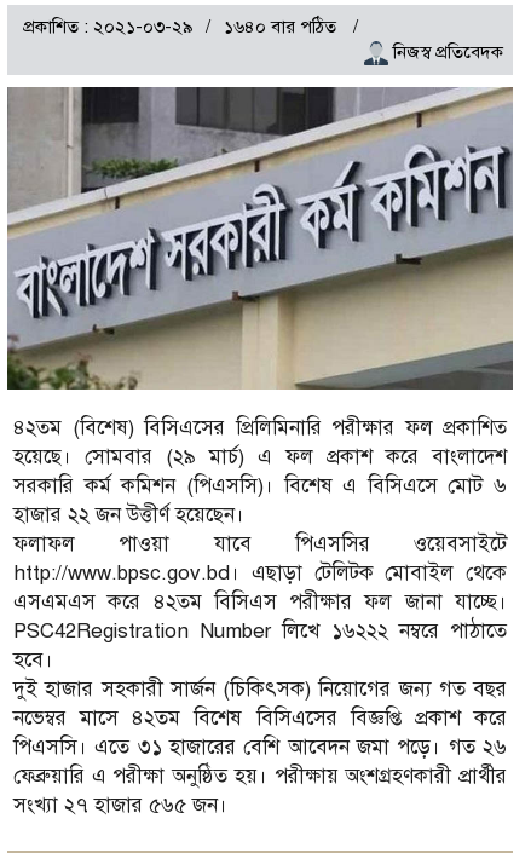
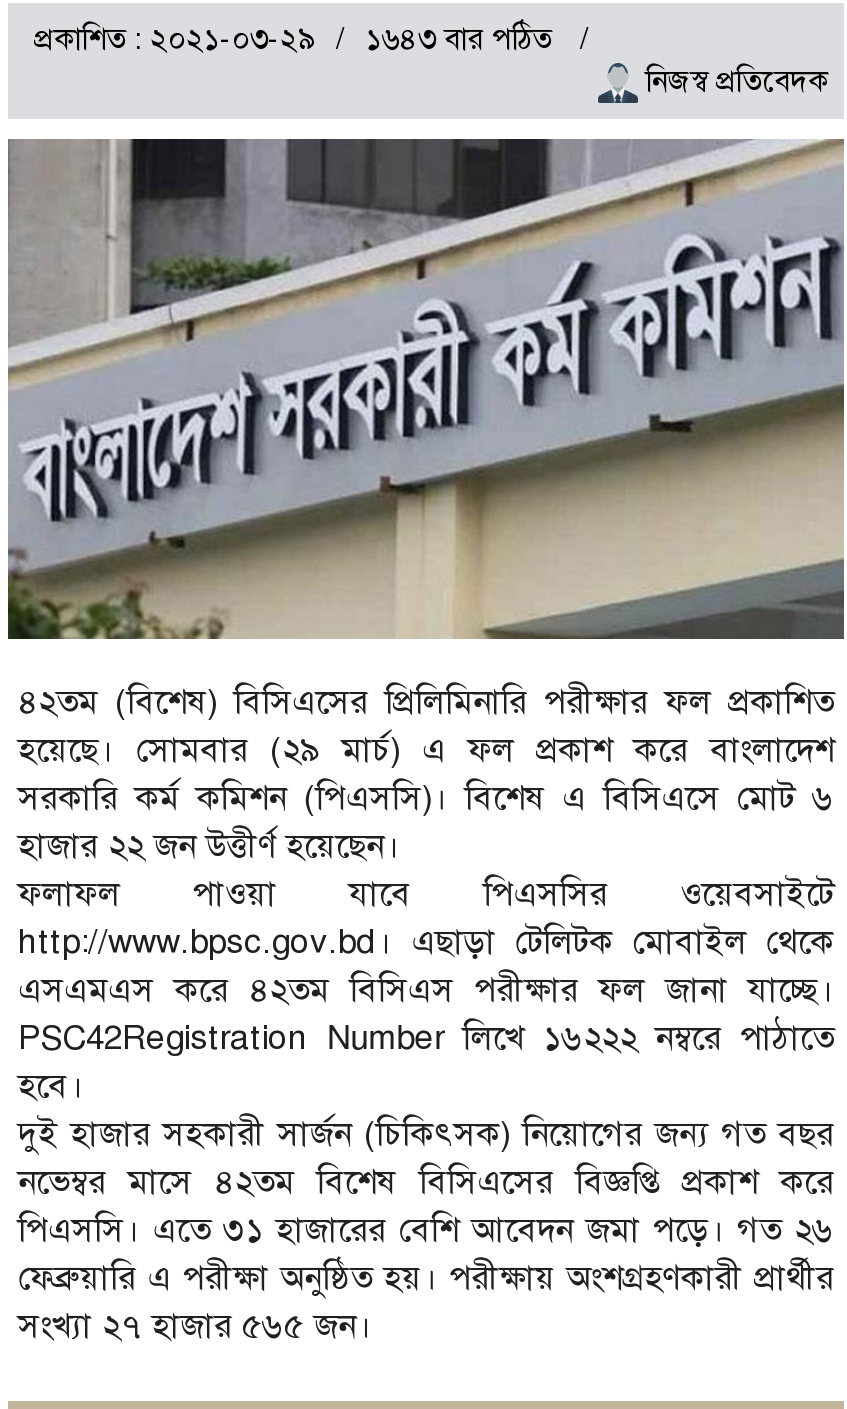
- প্রকাশিত : ২০২১-০৩-২৯ ১৬৪০ বার পঠিত
+ প্রকাশিত : ২০২১-০৩-২৯ ১৬৪৩ বার পঠিত
